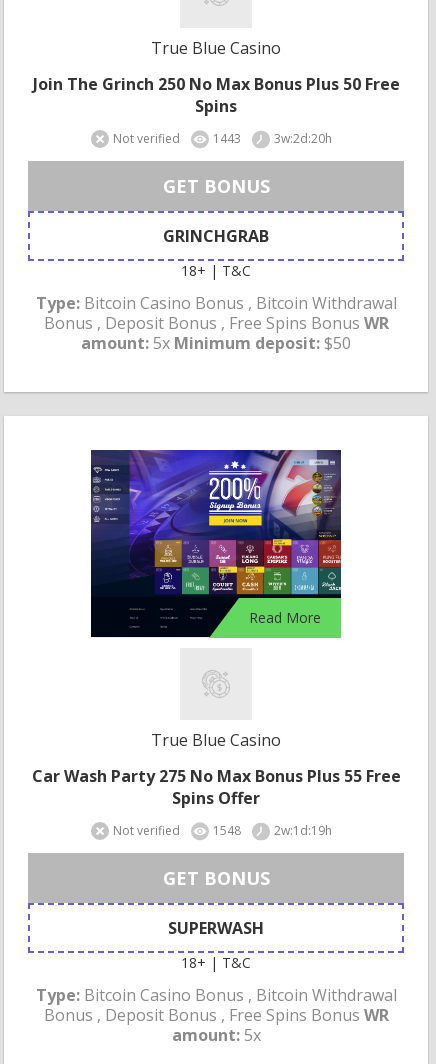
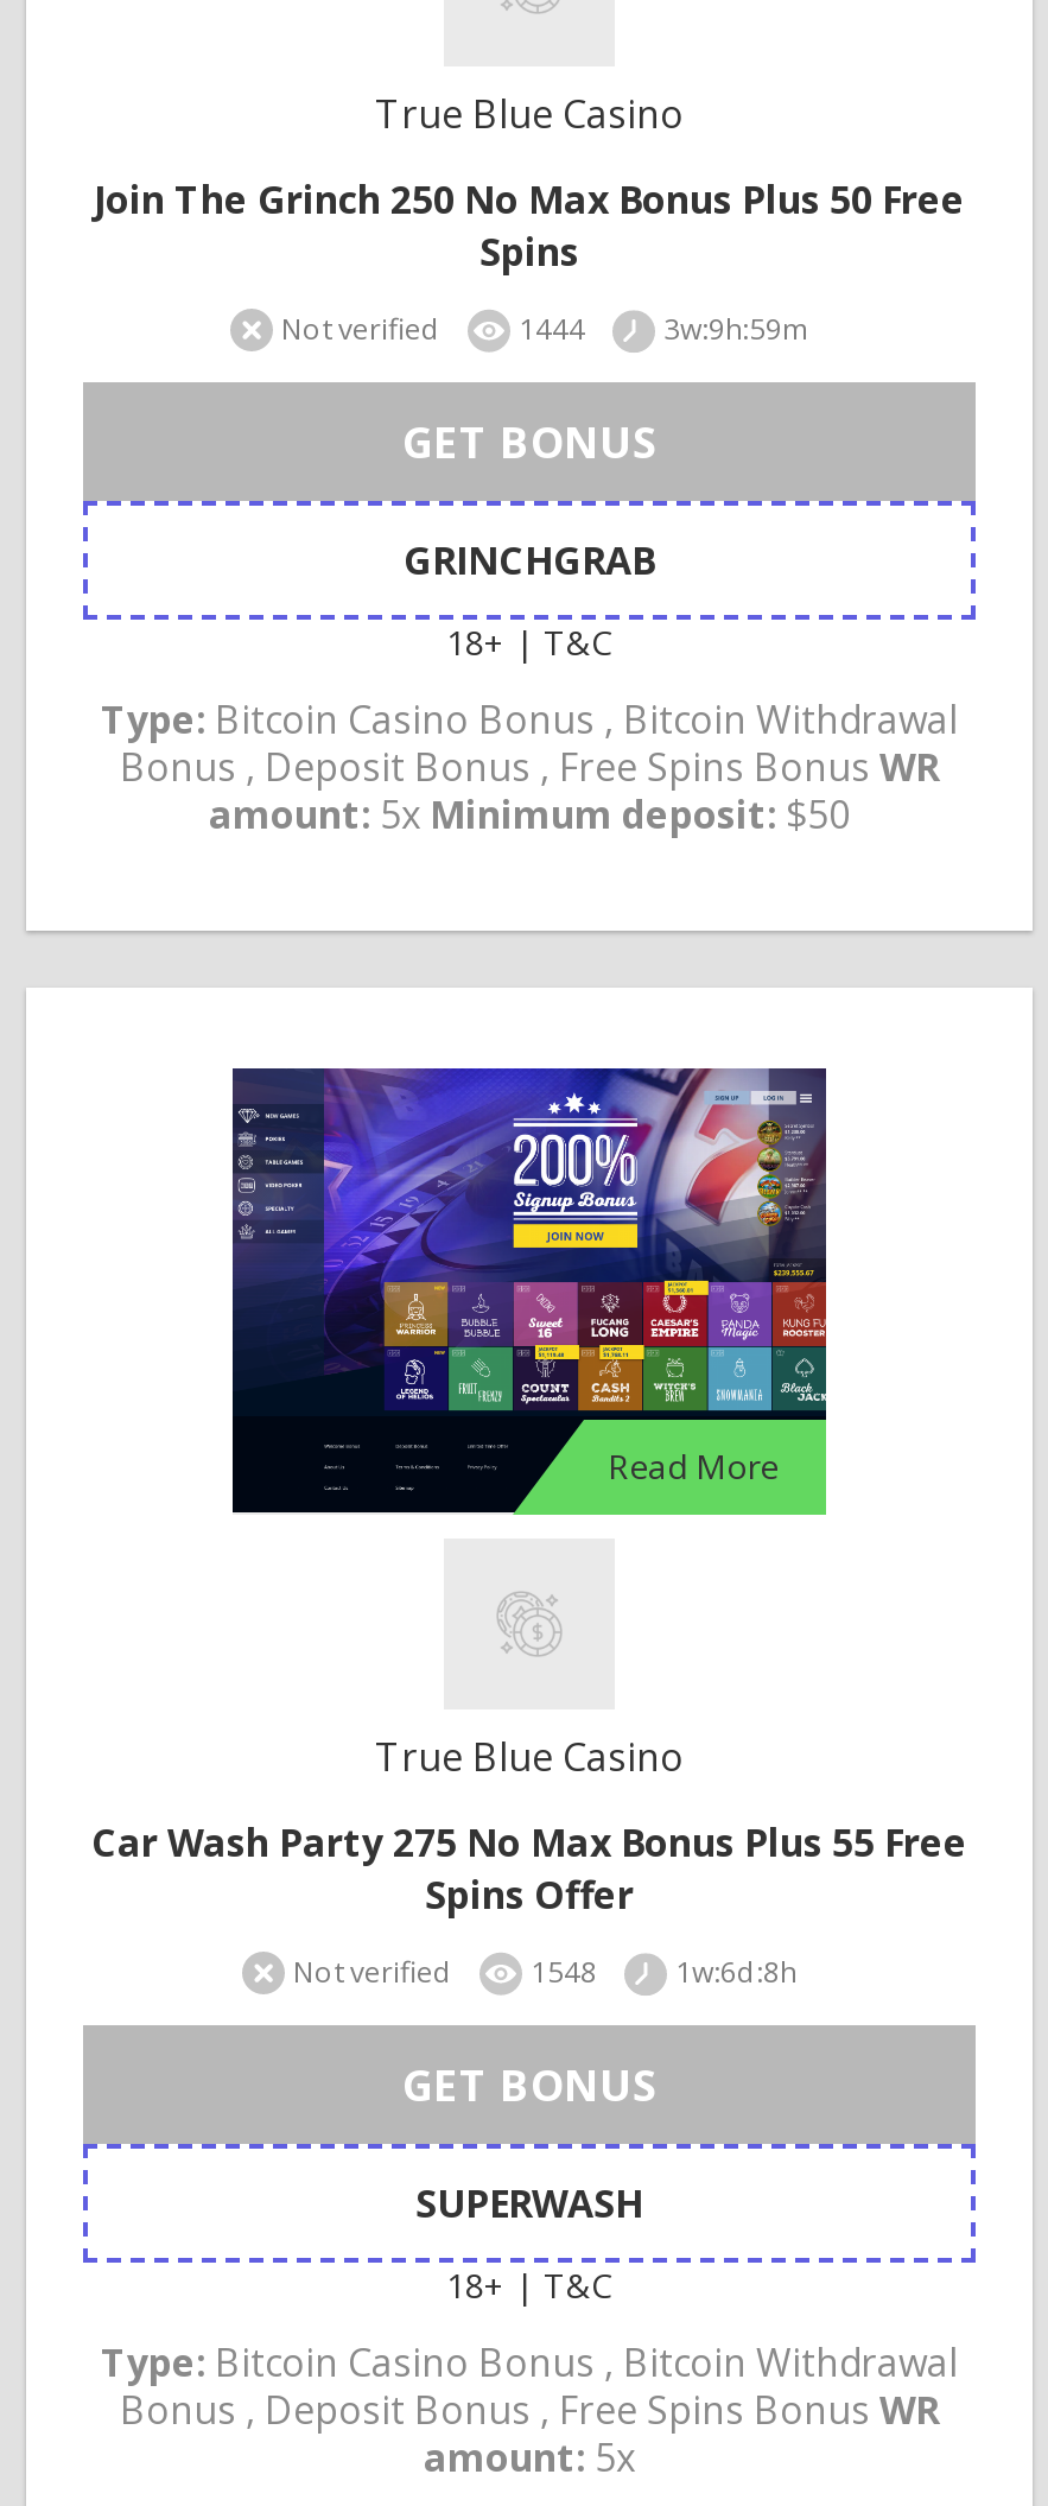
- 1443
- 3w:2d:20h
+ 1444
+ 3w:9h:59m

- Not verified 1548 2w:1d:19h
+ Not verified 1548 1w:6d:8h
